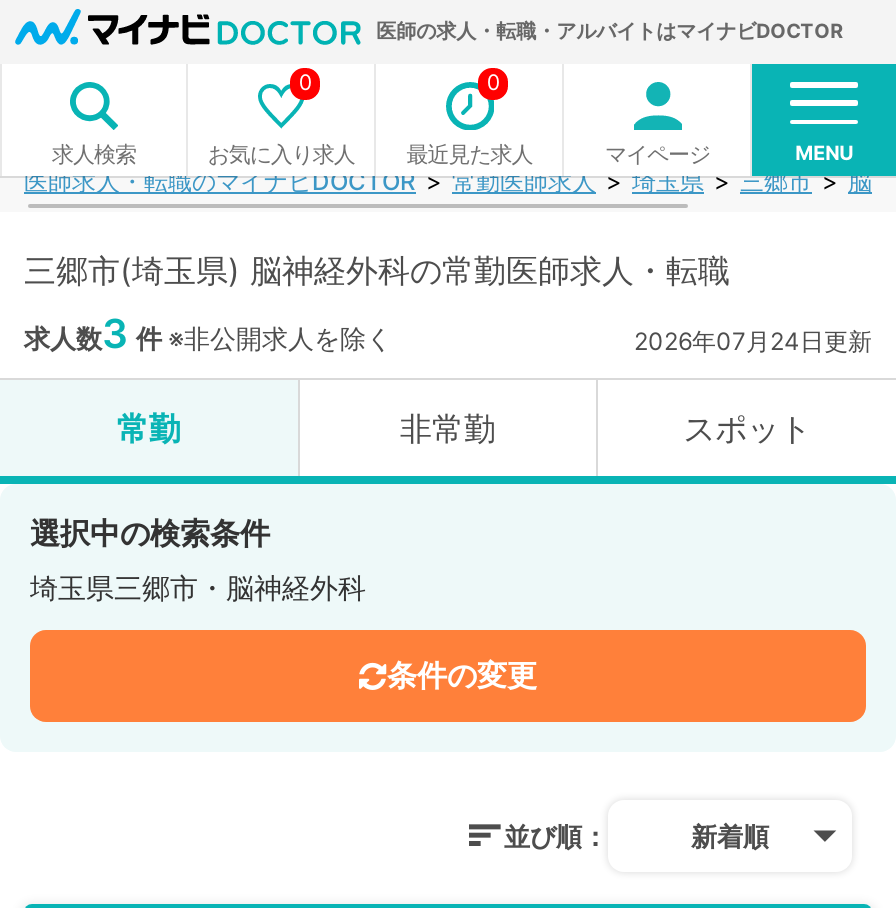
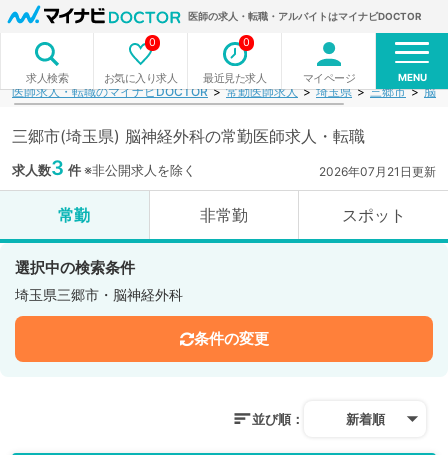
- 2026年07月24日更新
+ 2026年07月21日更新
